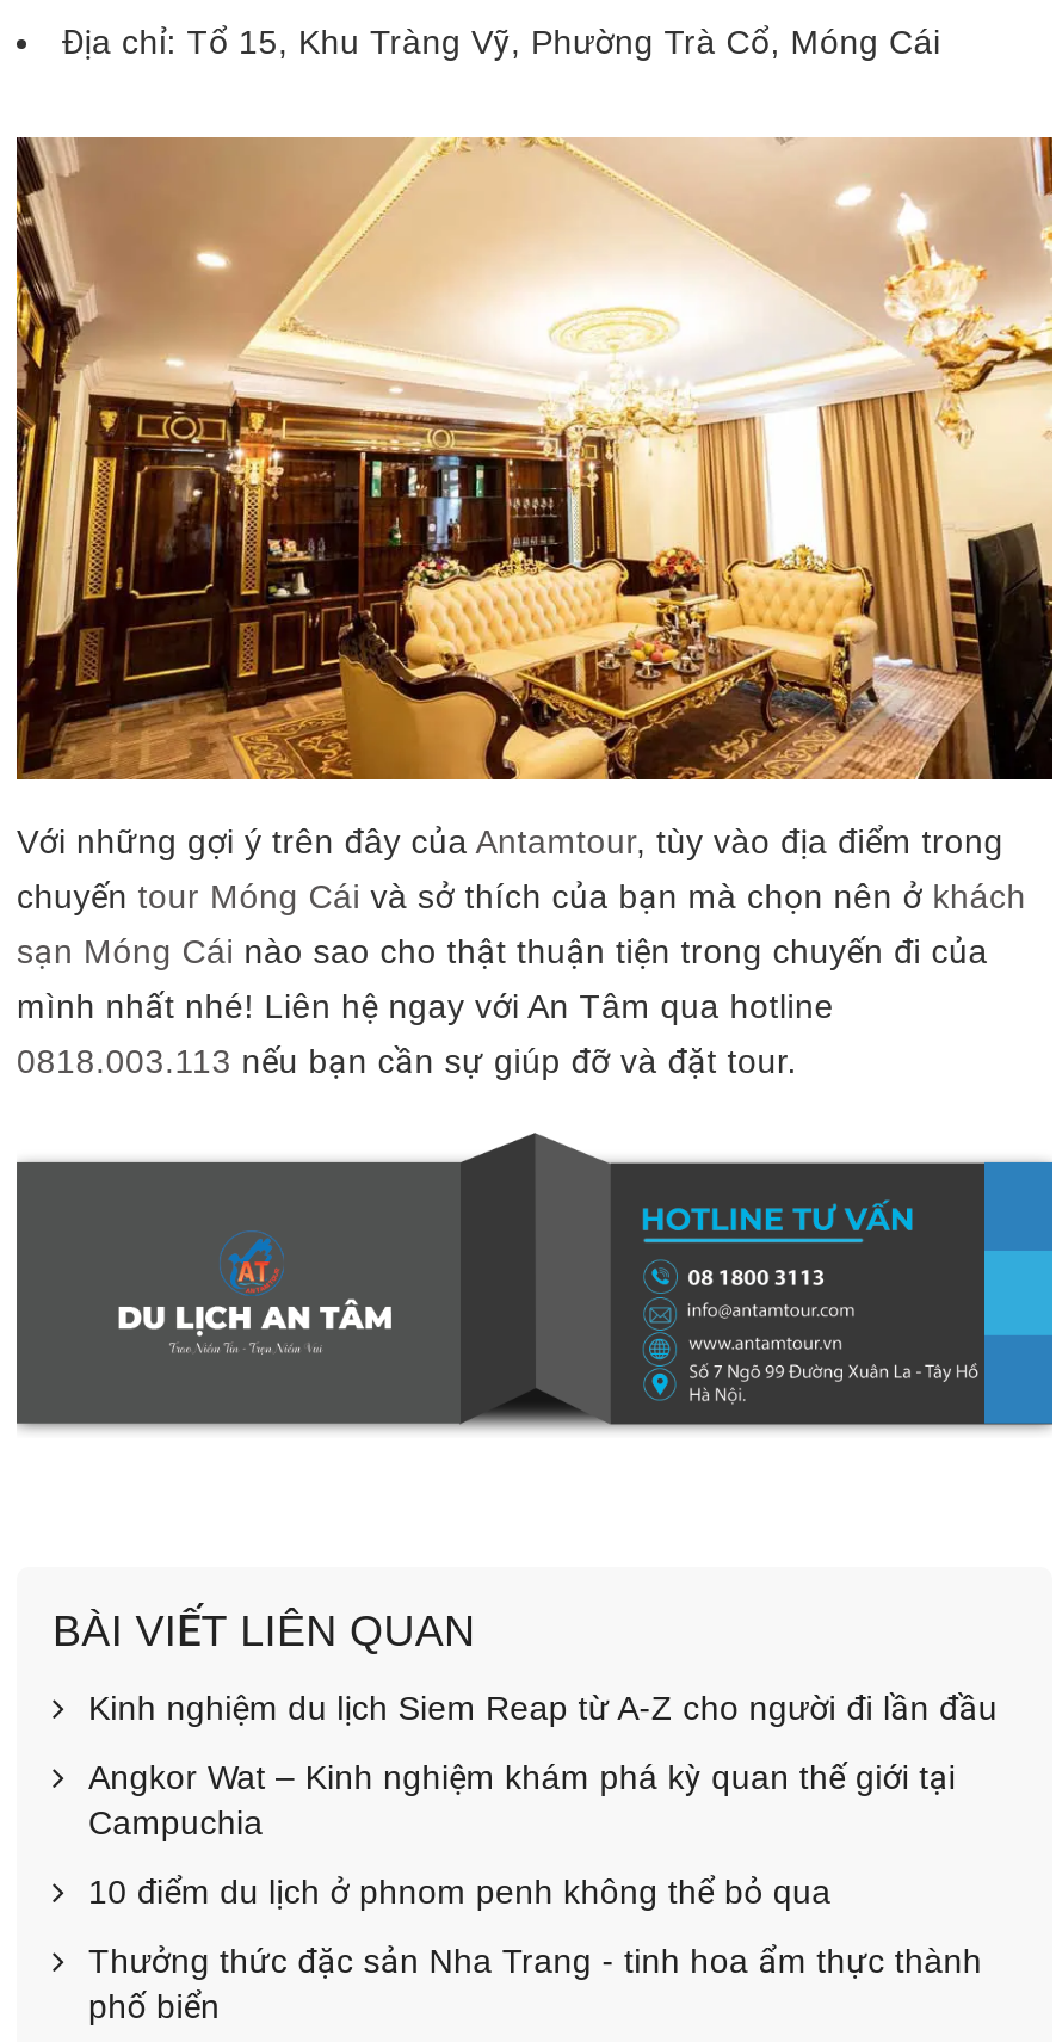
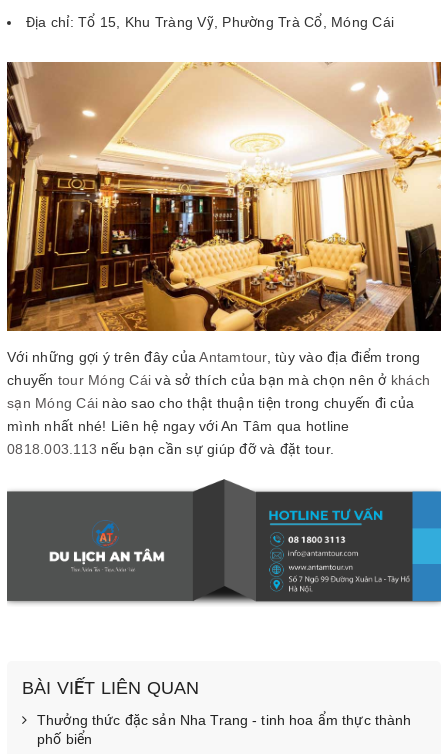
- Kinh nghiệm du lịch Siem Reap từ A-Z cho người đi lần đầu
- Angkor Wat – Kinh nghiệm khám phá kỳ quan thế giới tại
- Campuchia
- 10 điểm du lịch ở phnom penh không thể bỏ qua
